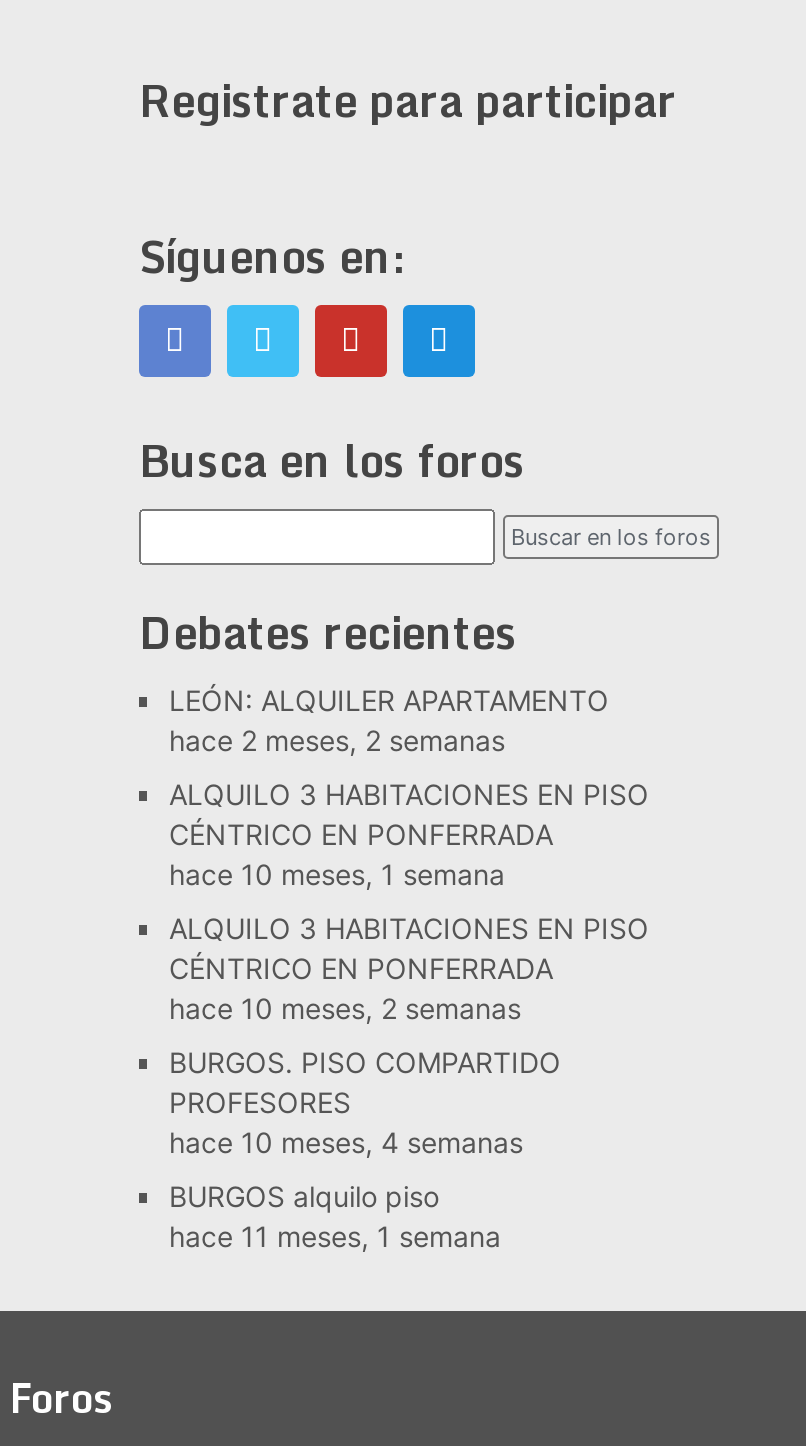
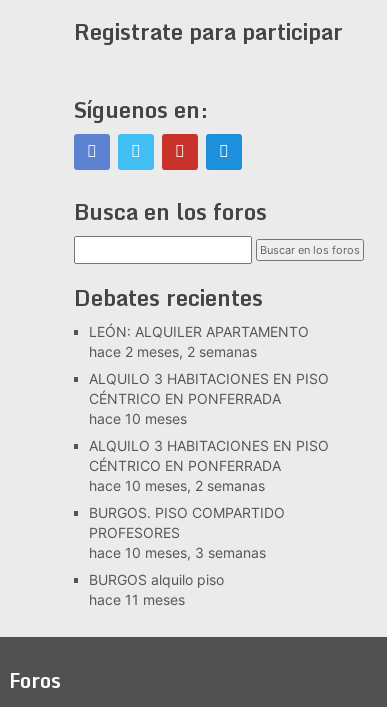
- hace 10 meses, 1 semana
+ hace 10 meses

- hace 10 meses, 4 semanas
+ hace 10 meses, 3 semanas

- hace 11 meses, 1 semana
+ hace 11 meses
